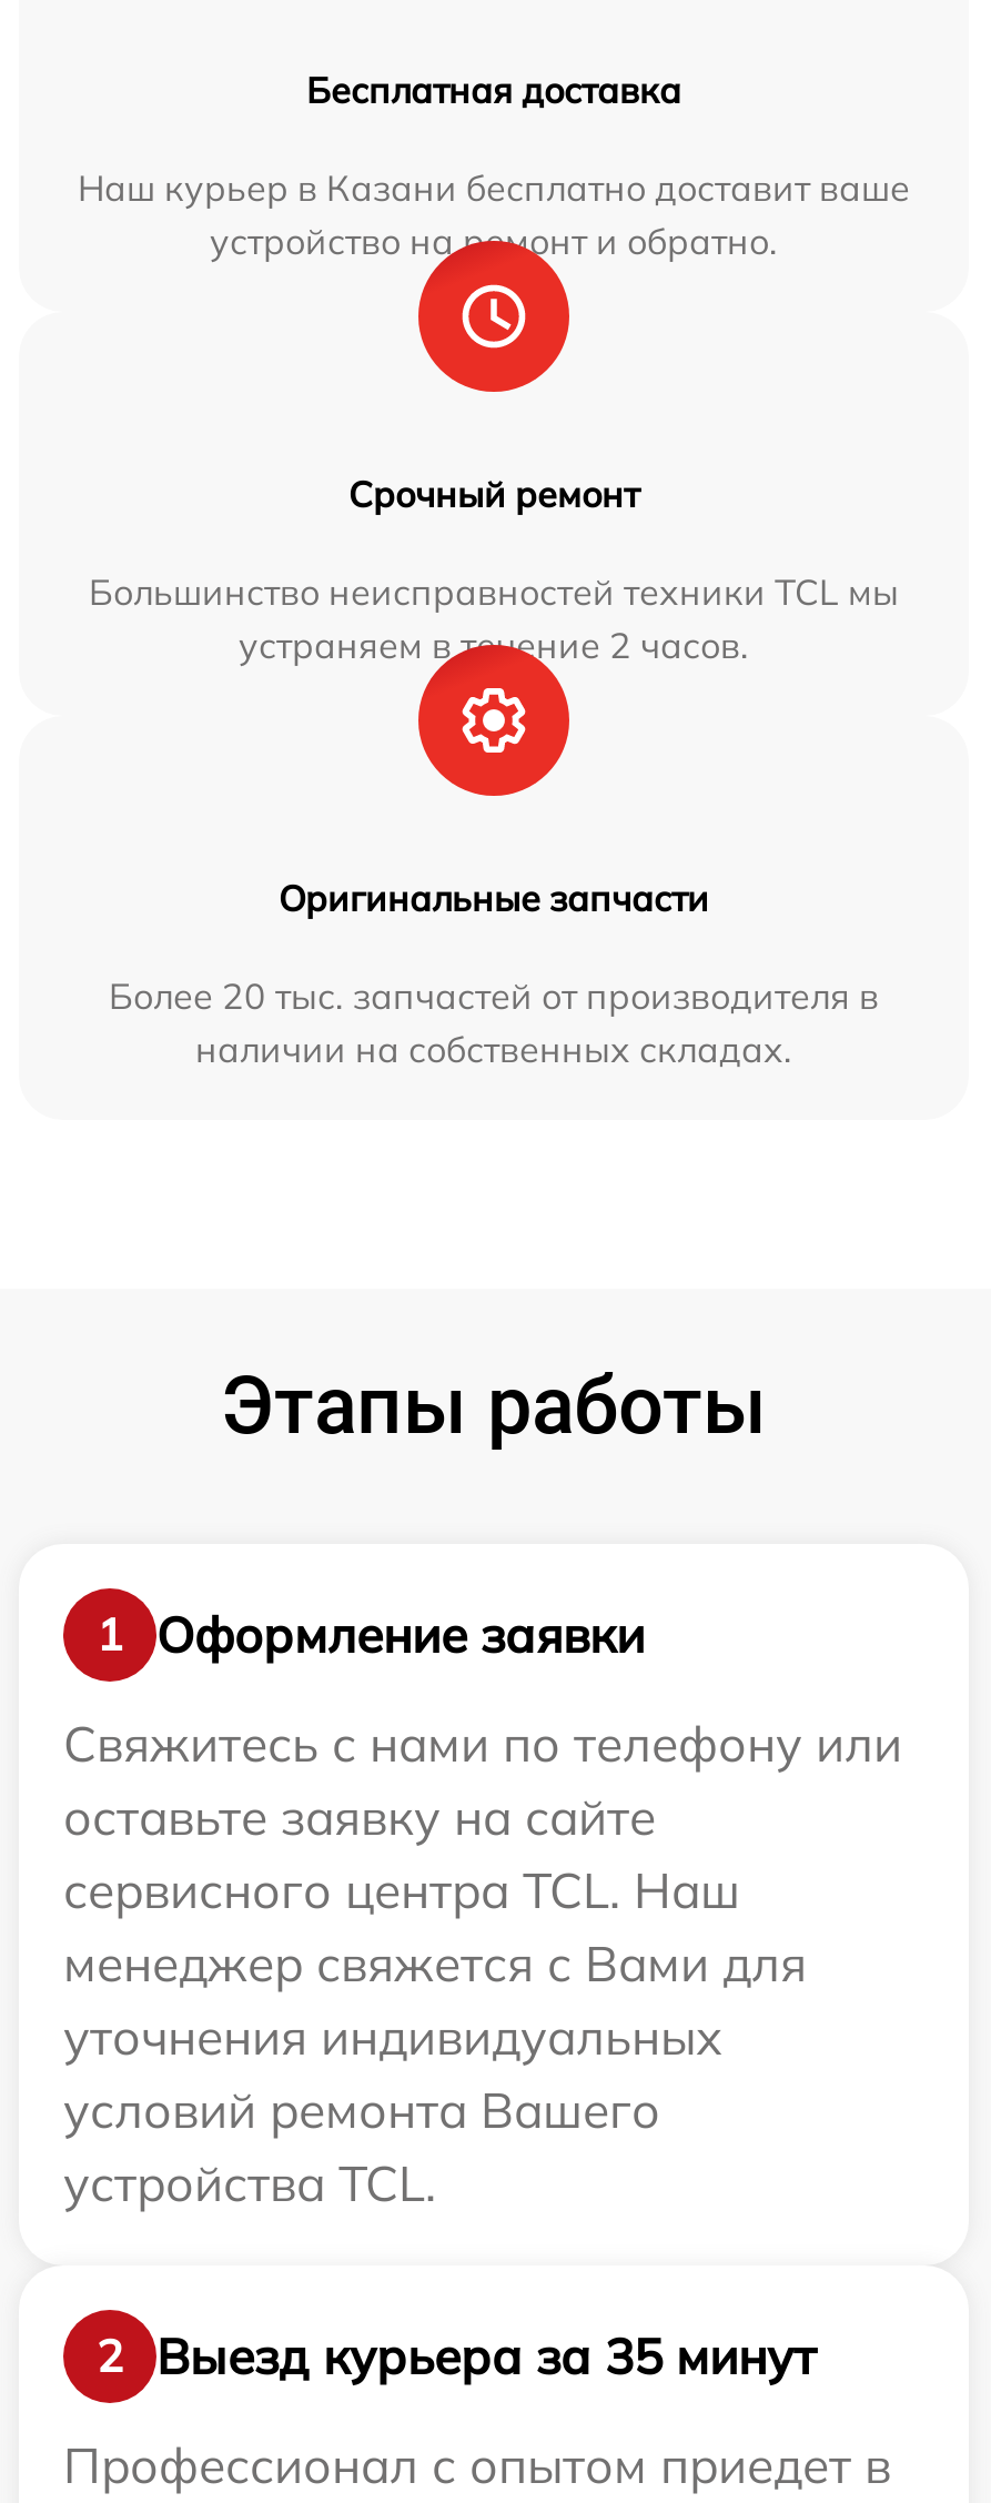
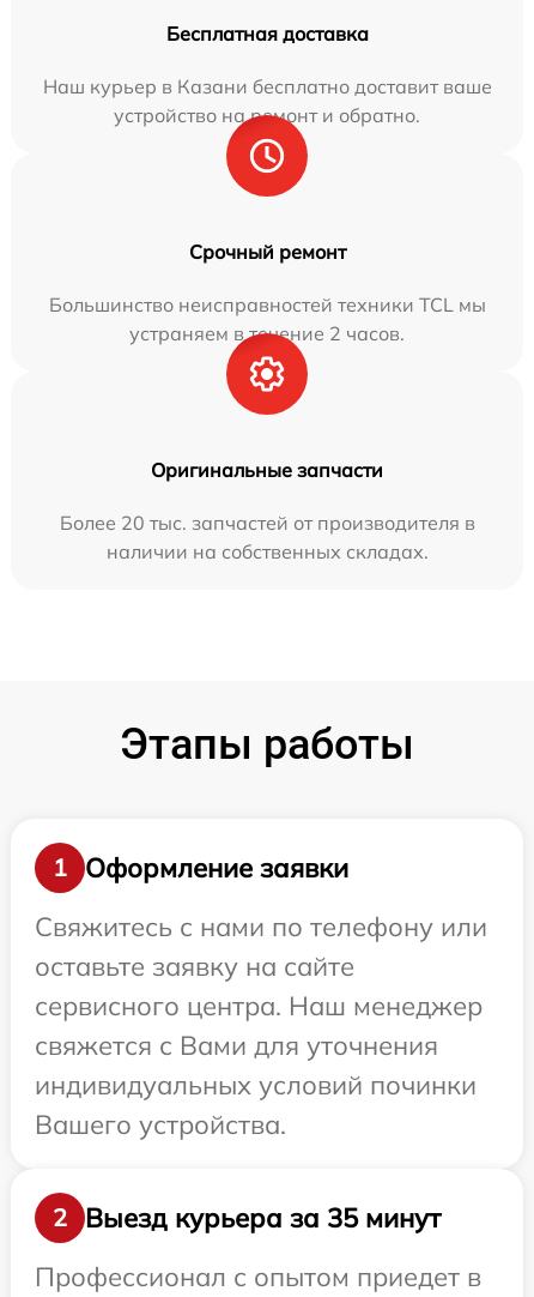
- сервисного центра TCL. Наш
- менеджер свяжется с Вами для
- уточнения индивидуальных
- условий ремонта Вашего
- устройства TCL.
+ сервисного центра. Наш менеджер
+ свяжется с Вами для уточнения
+ индивидуальных условий починки
+ Вашего устройства.
